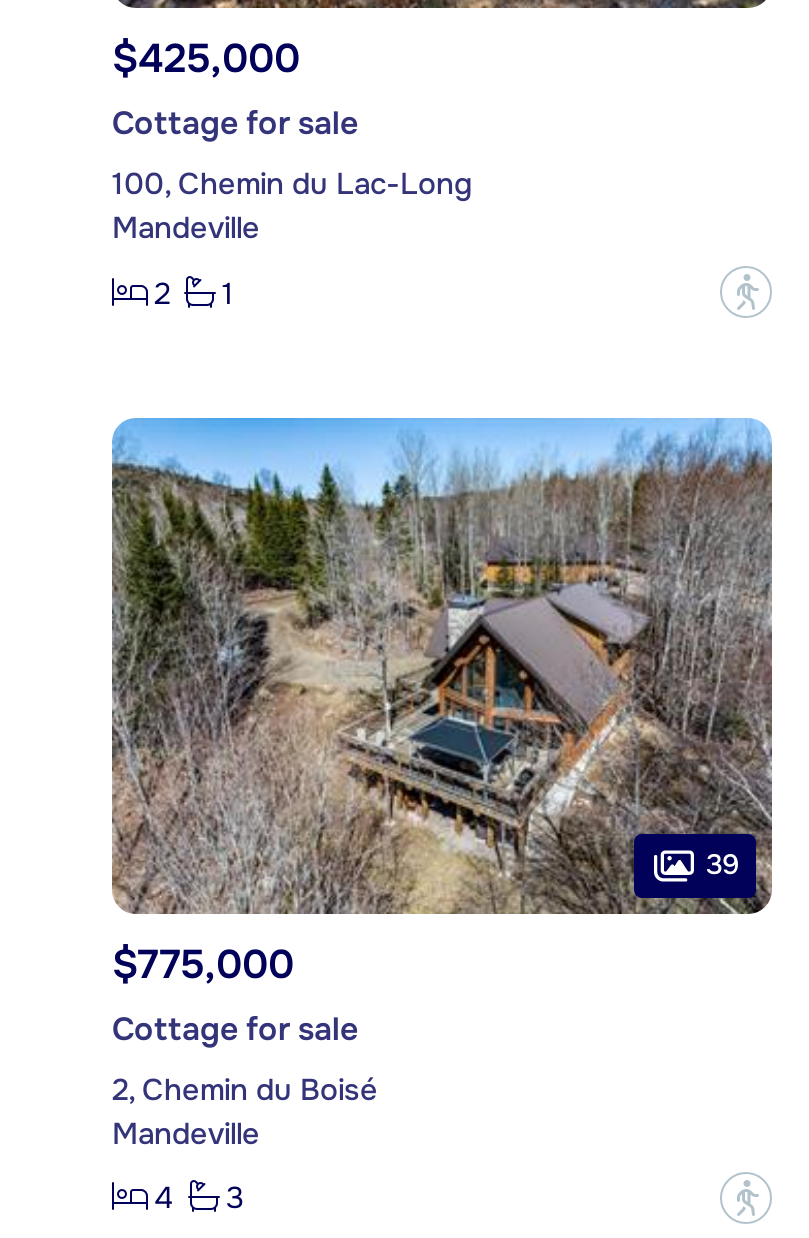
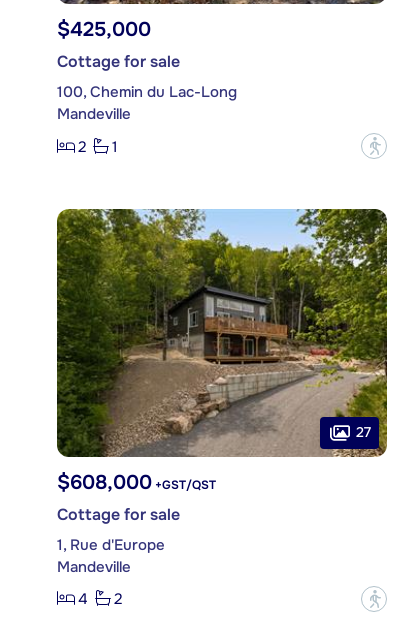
- [image]
- 39
+ [image]
+ 27

- $775,000
+ $608,000 +GST/QST

- 2, Chemin du Boisé
+ 1, Rue d'Europe

- 4 3
+ 4 2
